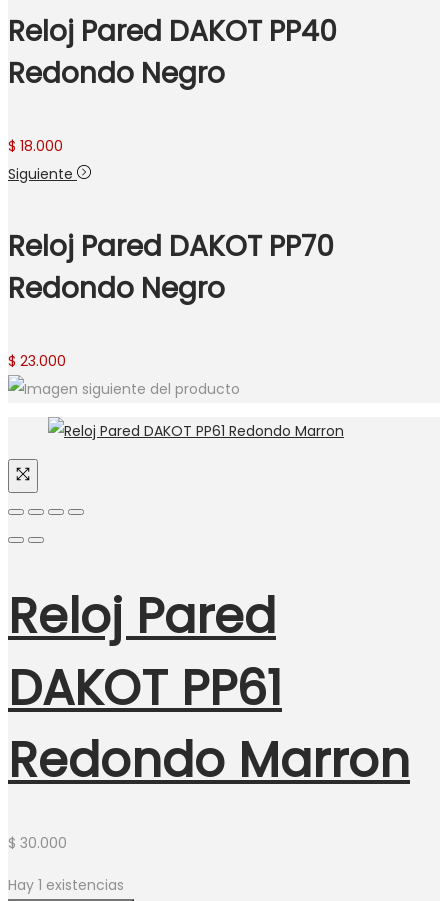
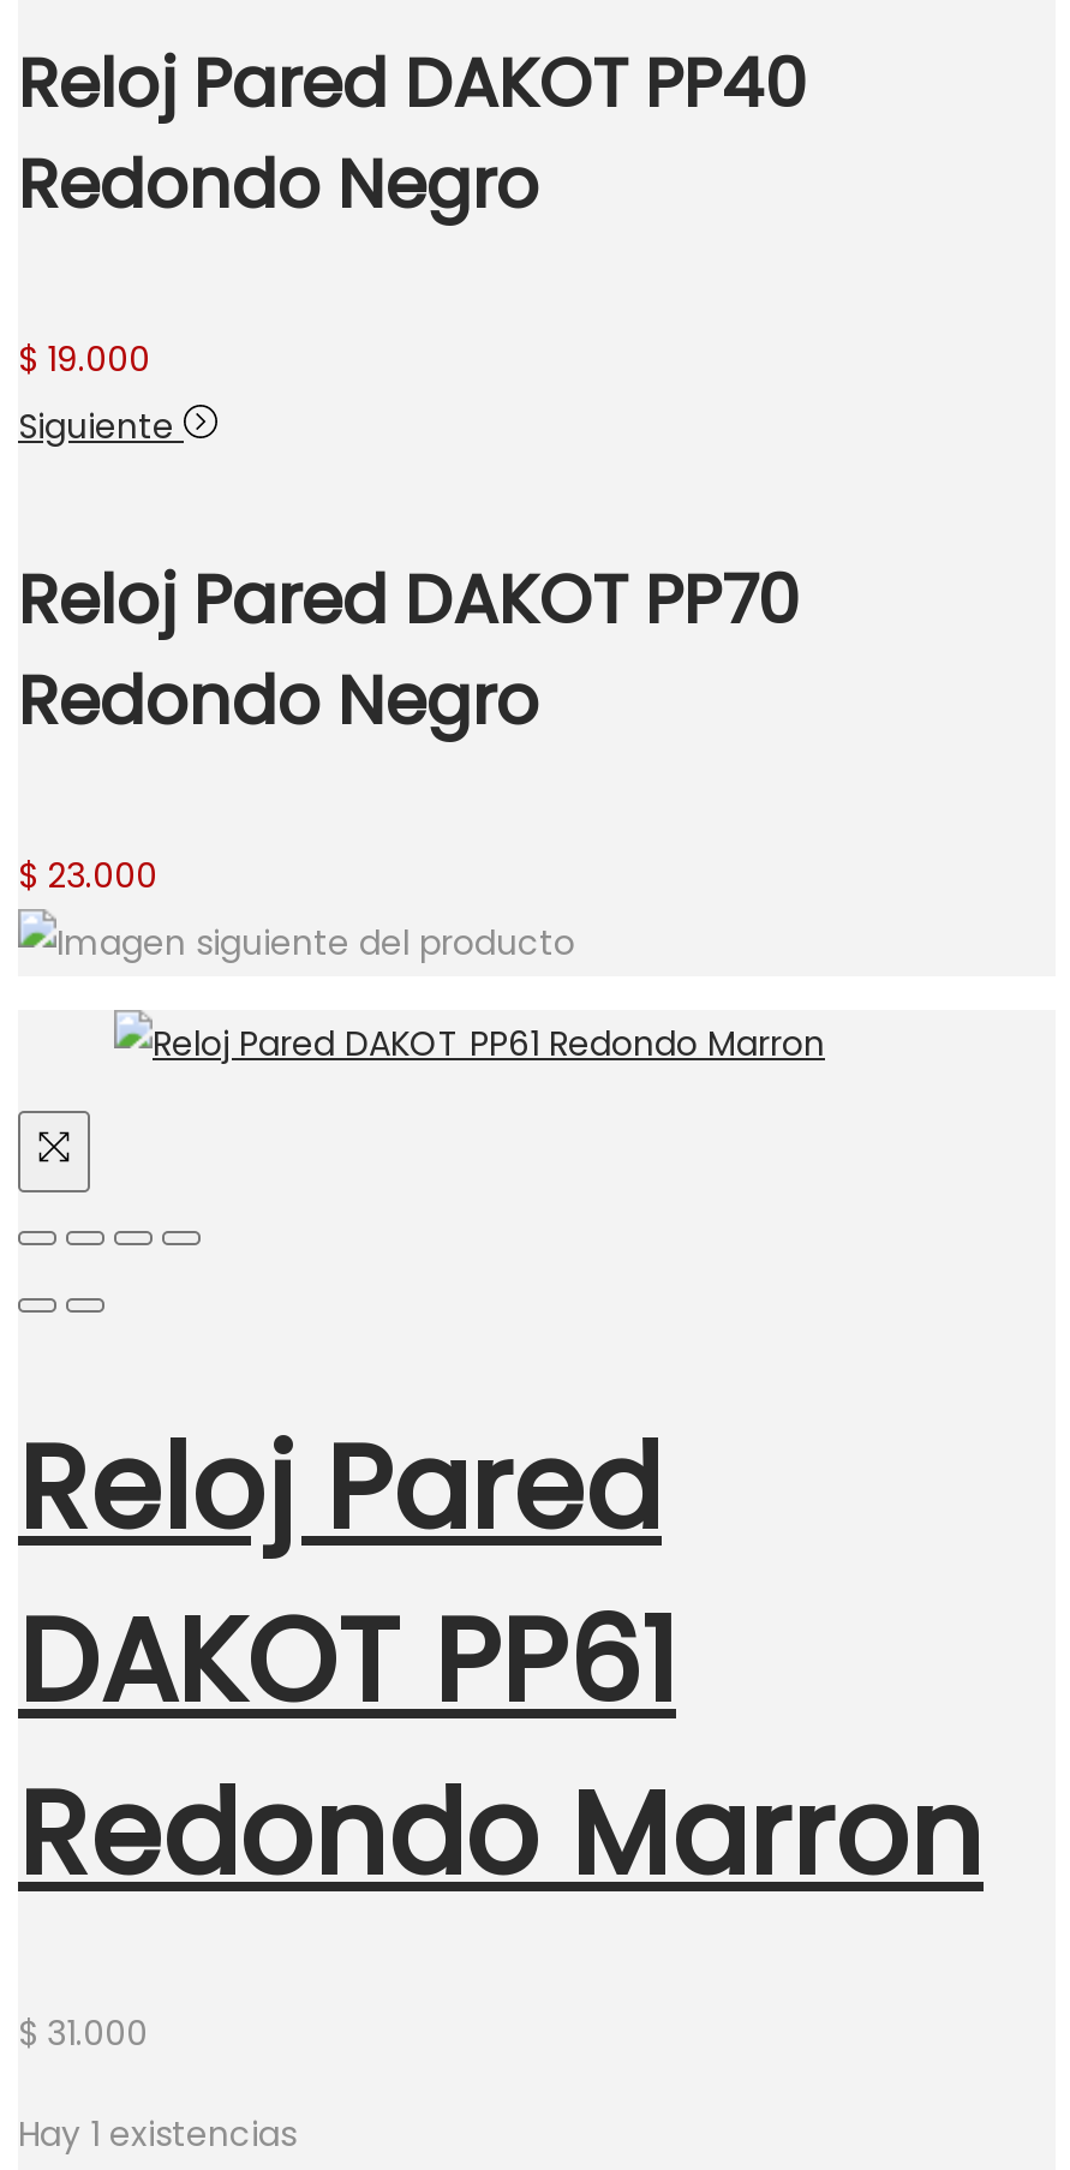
- $18.000
+ $19.000

- $30.000
+ $31.000
